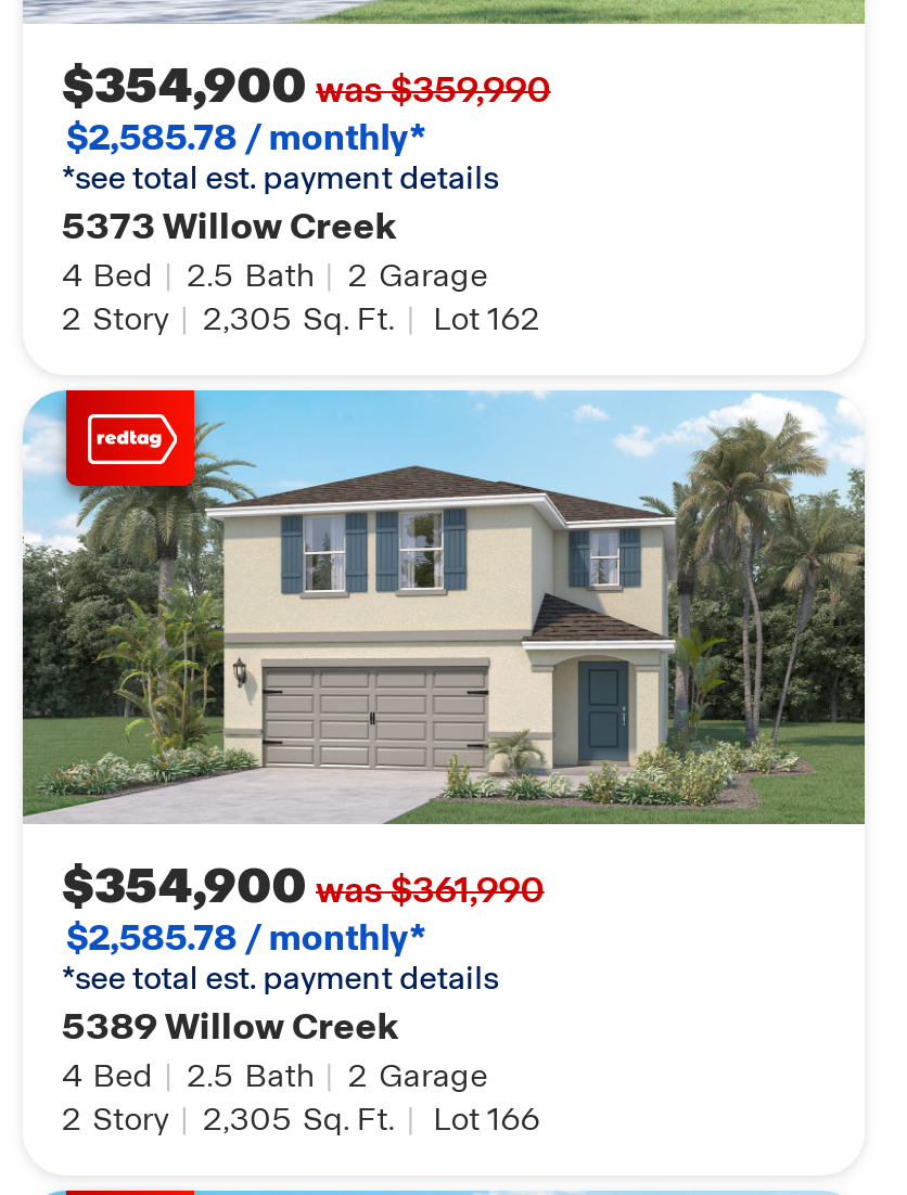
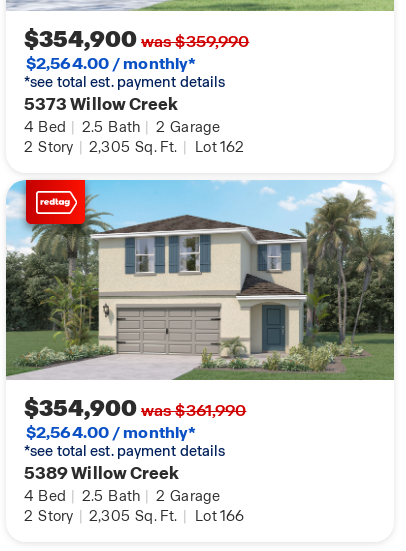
- $2,585.78 / monthly*
+ $2,564.00 / monthly*

- $2,585.78 / monthly*
+ $2,564.00 / monthly*
